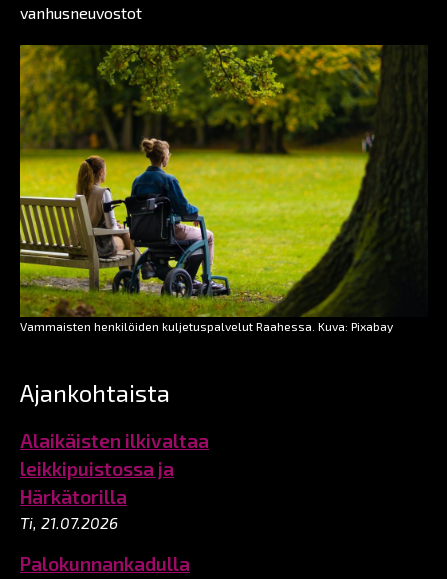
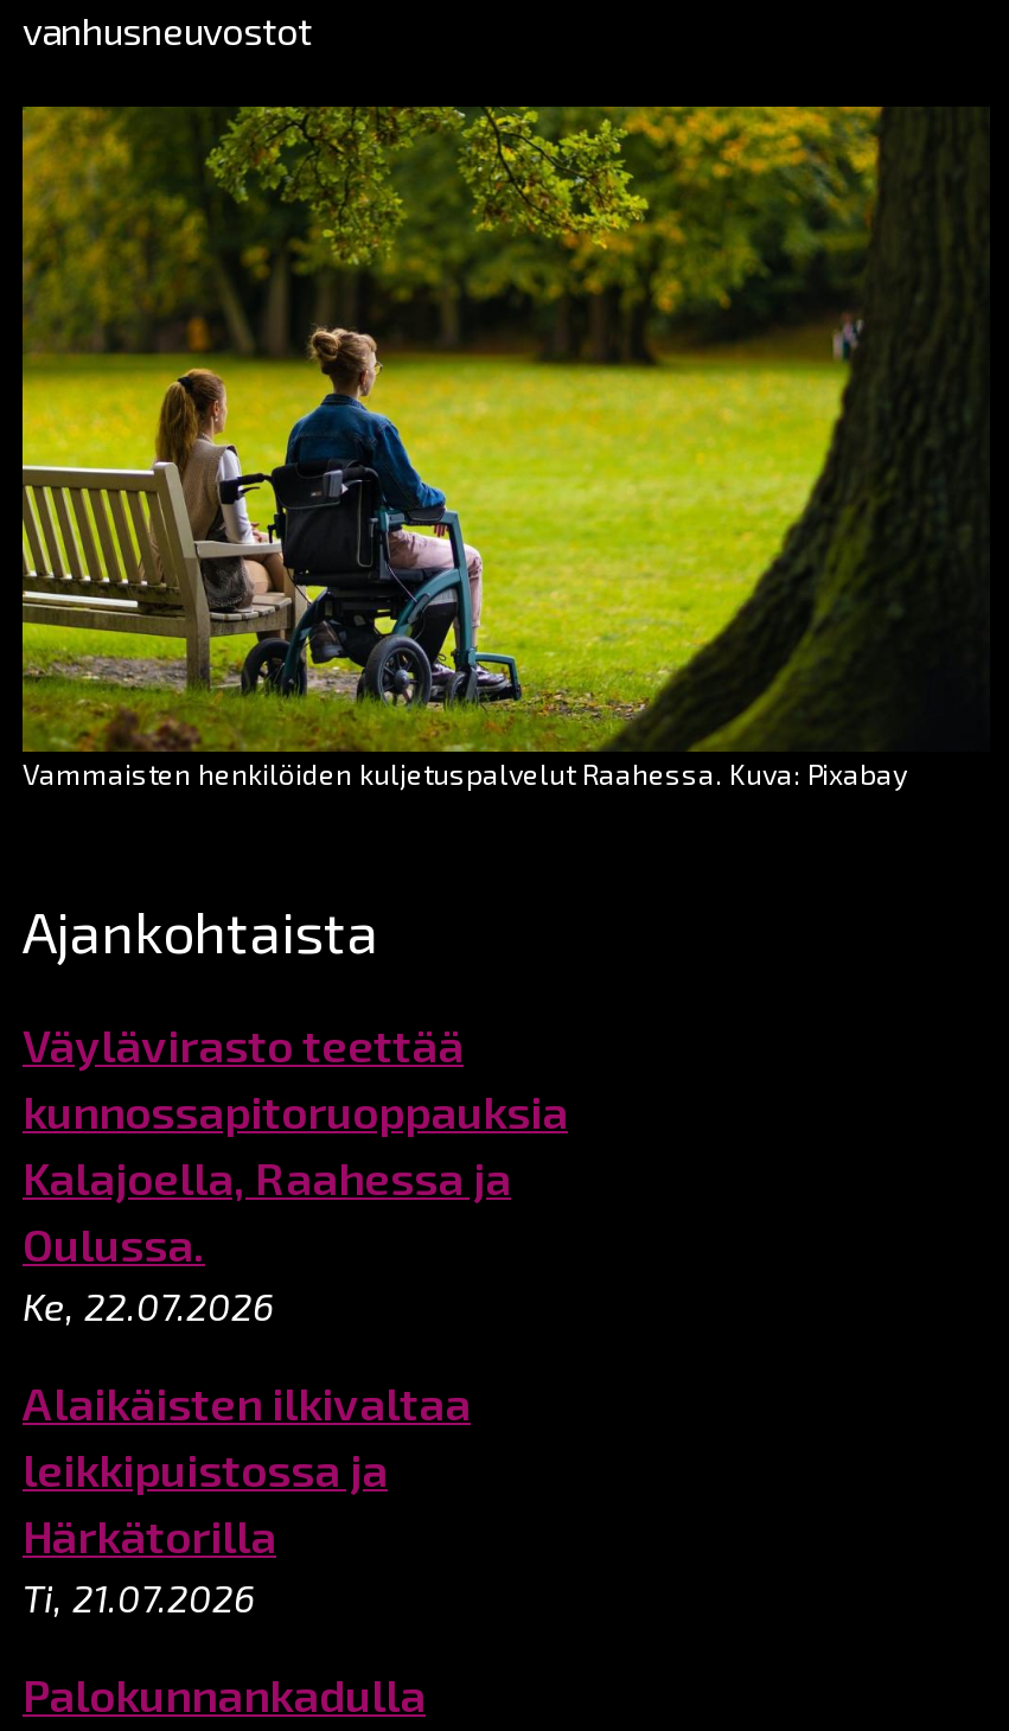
+ Väylävirasto teettää
+ kunnossapitoruoppauksia
+ Kalajoella, Raahessa ja
+ Oulussa.
+ Ke, 22.07.2026
